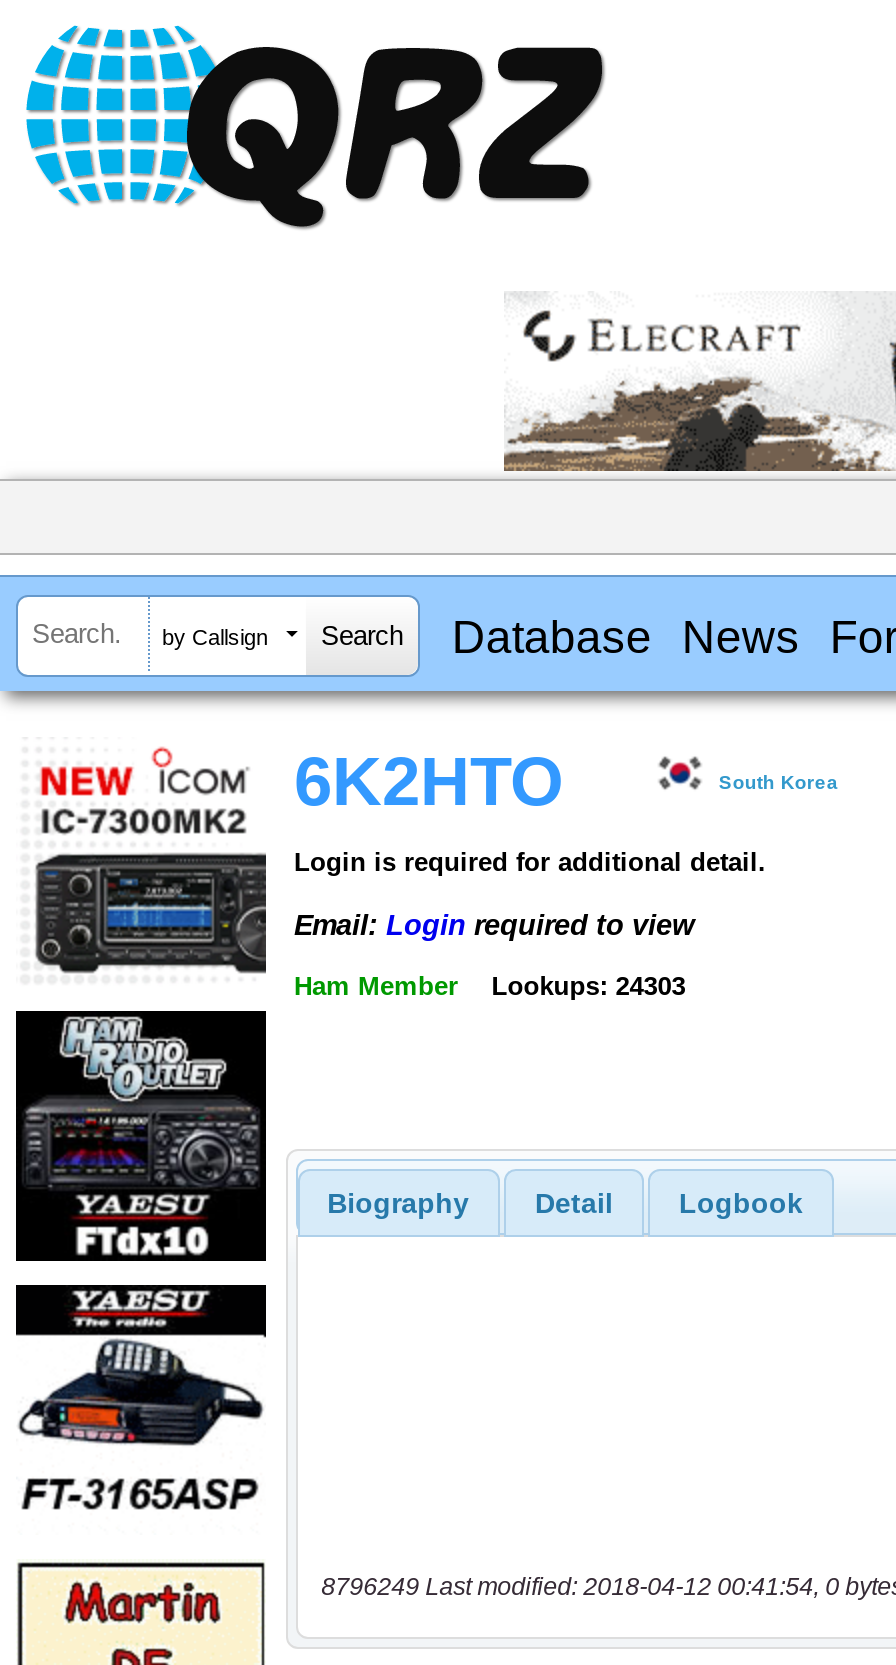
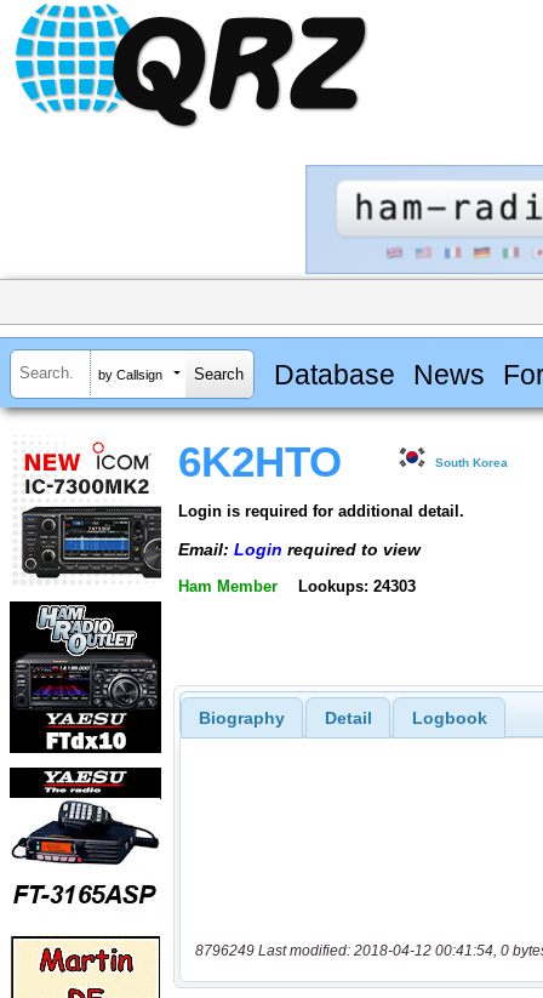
- [image]
+ [image]
